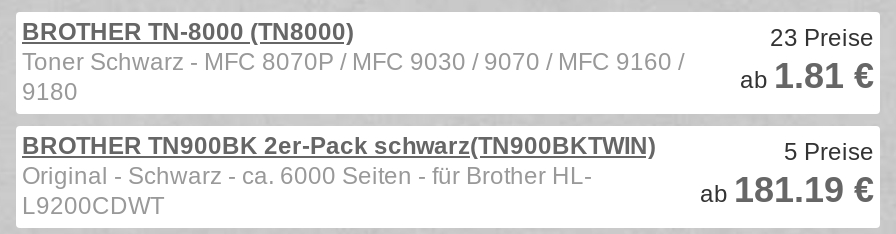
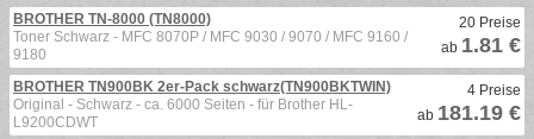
- 23 Preise
+ 20 Preise

- 5 Preise
+ 4 Preise
